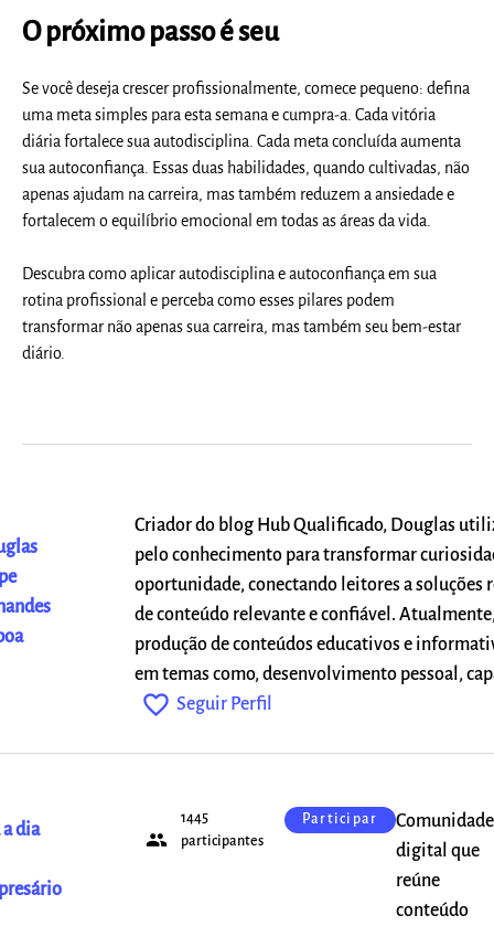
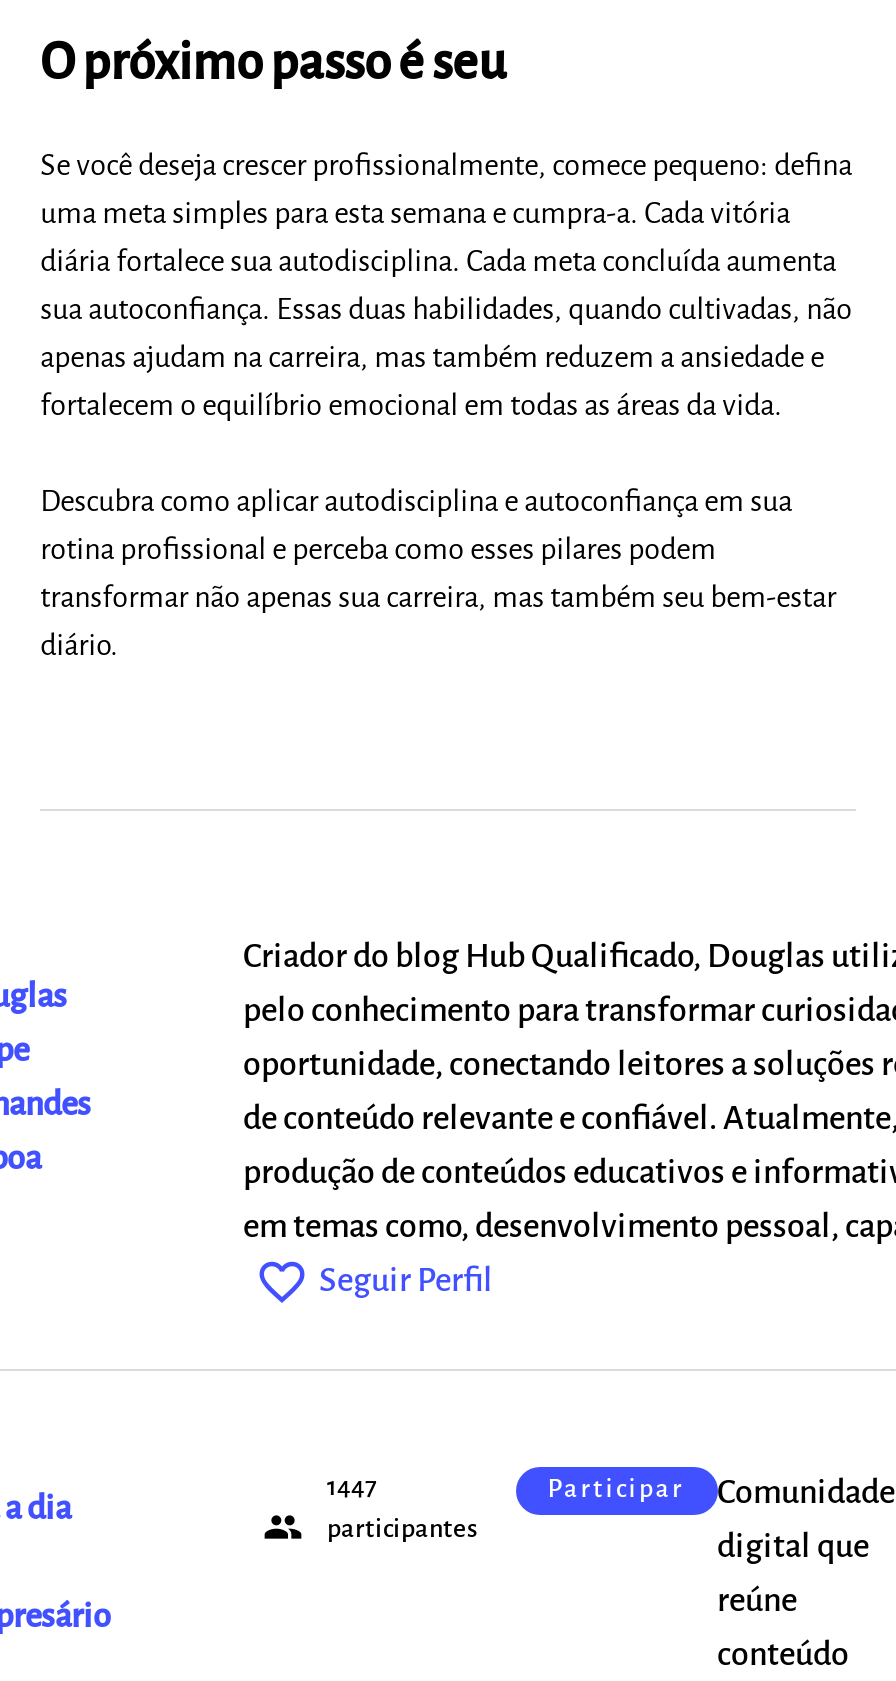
- 1445
+ 1447
